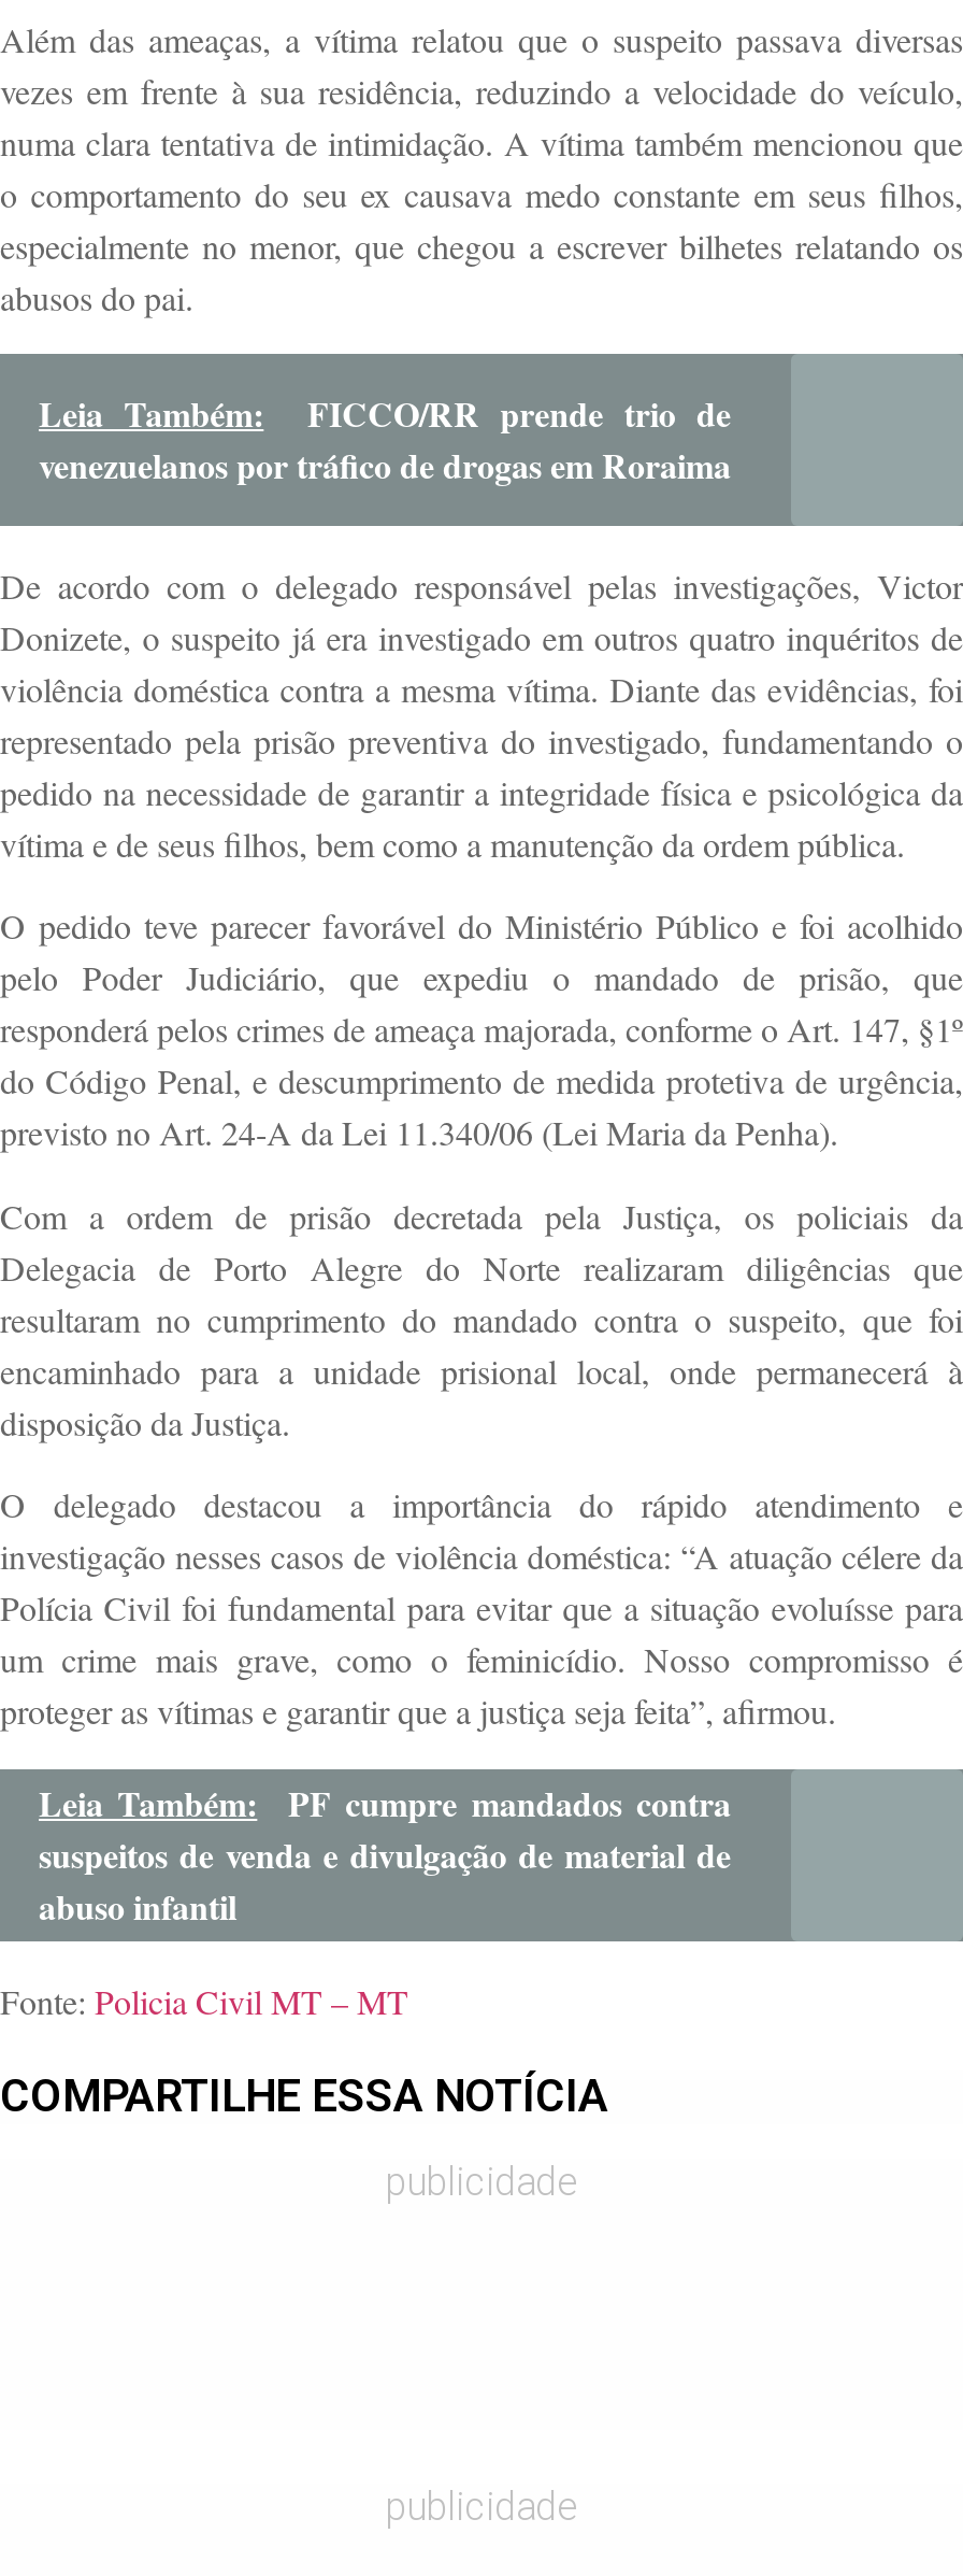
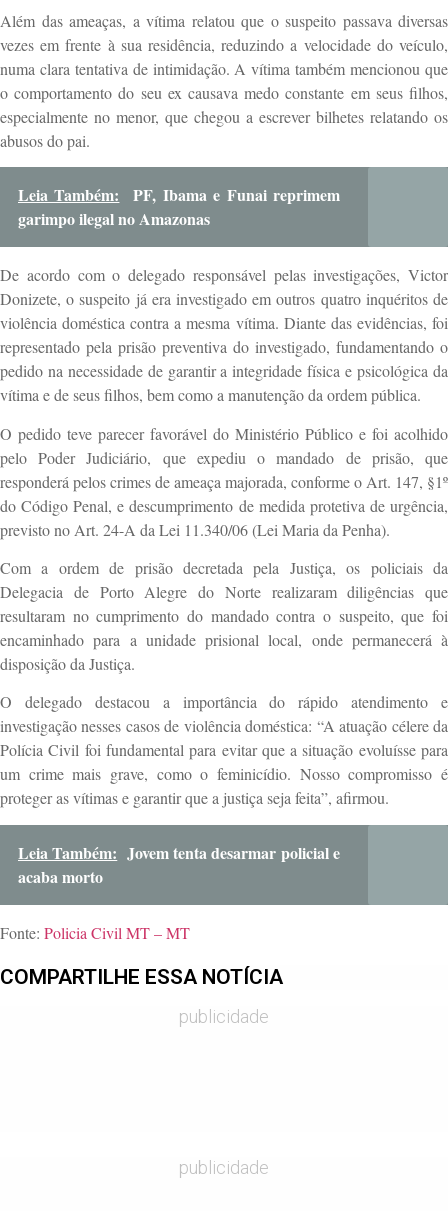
- FICCO/RR prende trio de
- venezuelanos por tráfico de drogas em Roraima
+ PF, Ibama e Funai reprimem
+ garimpo ilegal no Amazonas

- Leia Também:
- PF cumpre mandados contra
- suspeitos de venda e divulgação de material de
- abuso infantil
+ Leia Também: Jovem tenta desarmar policial e
+ acaba morto
